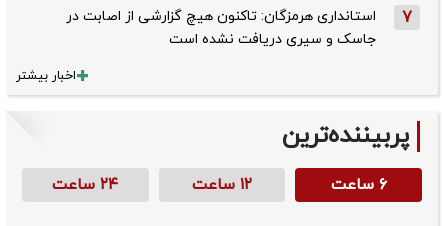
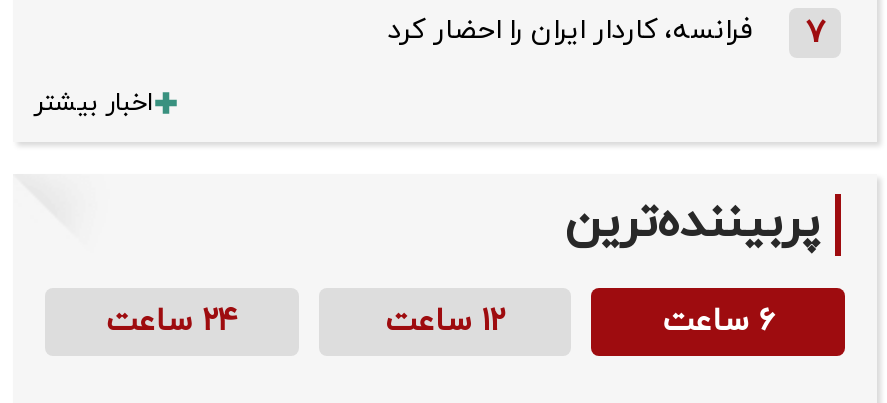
- استانداری هرمزگان: تاکنون هیچ گزارشی از اصابت در
- جاسک و سیری دریافت نشده است
+ فرانسه، کاردار ایران را احضار کرد
